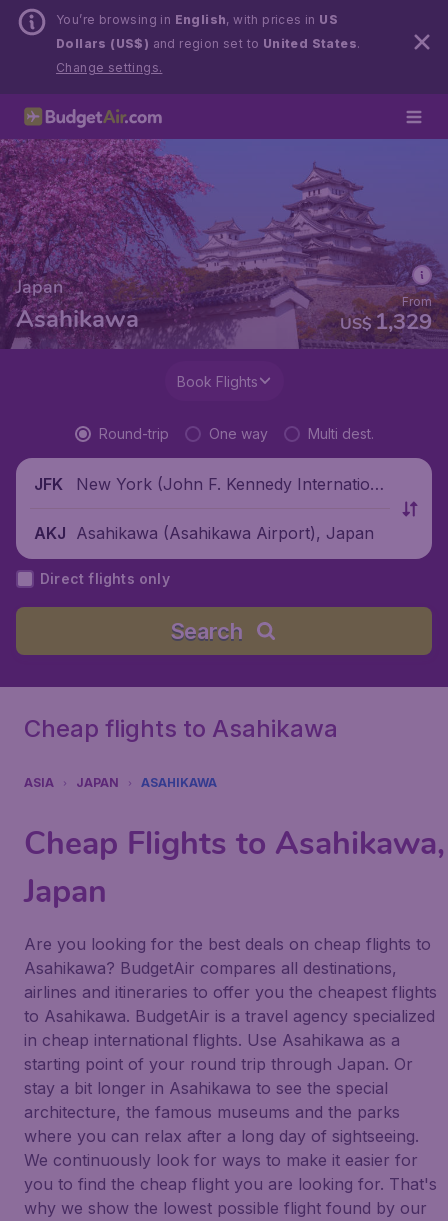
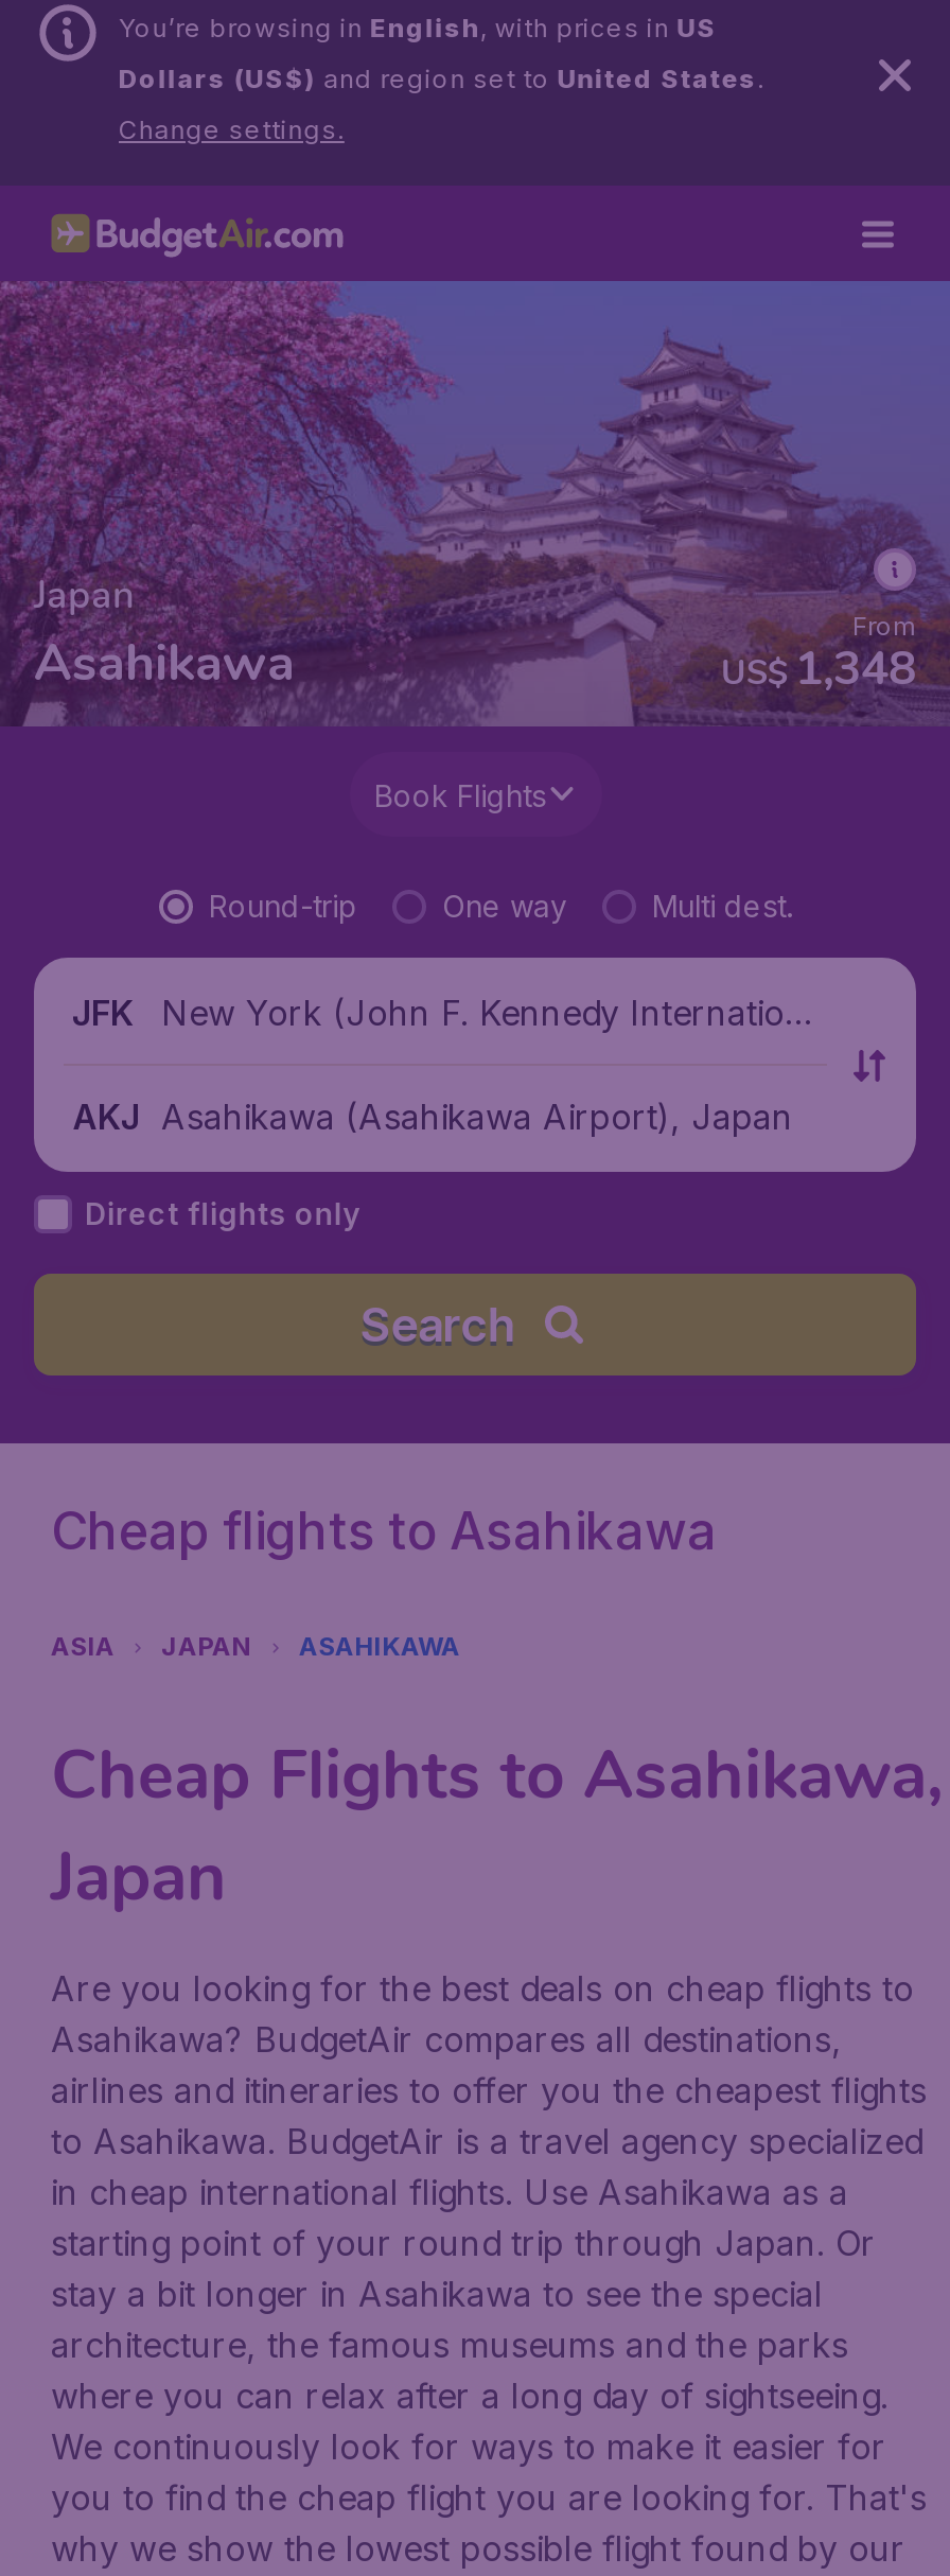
- US$ 1,329
+ US$ 1,348
